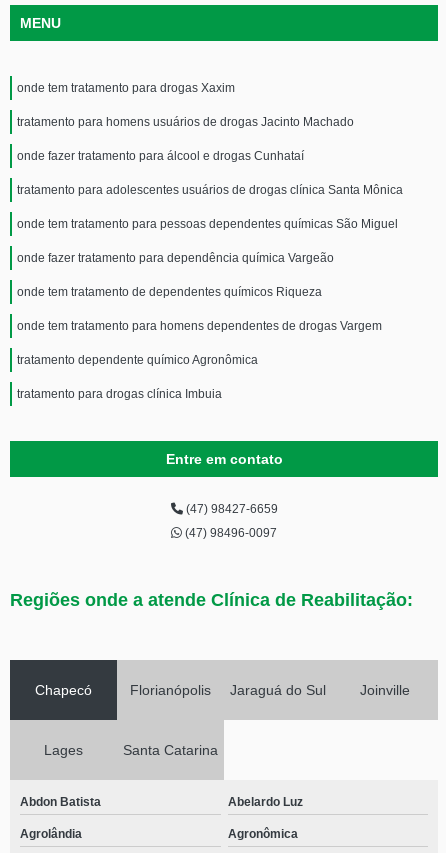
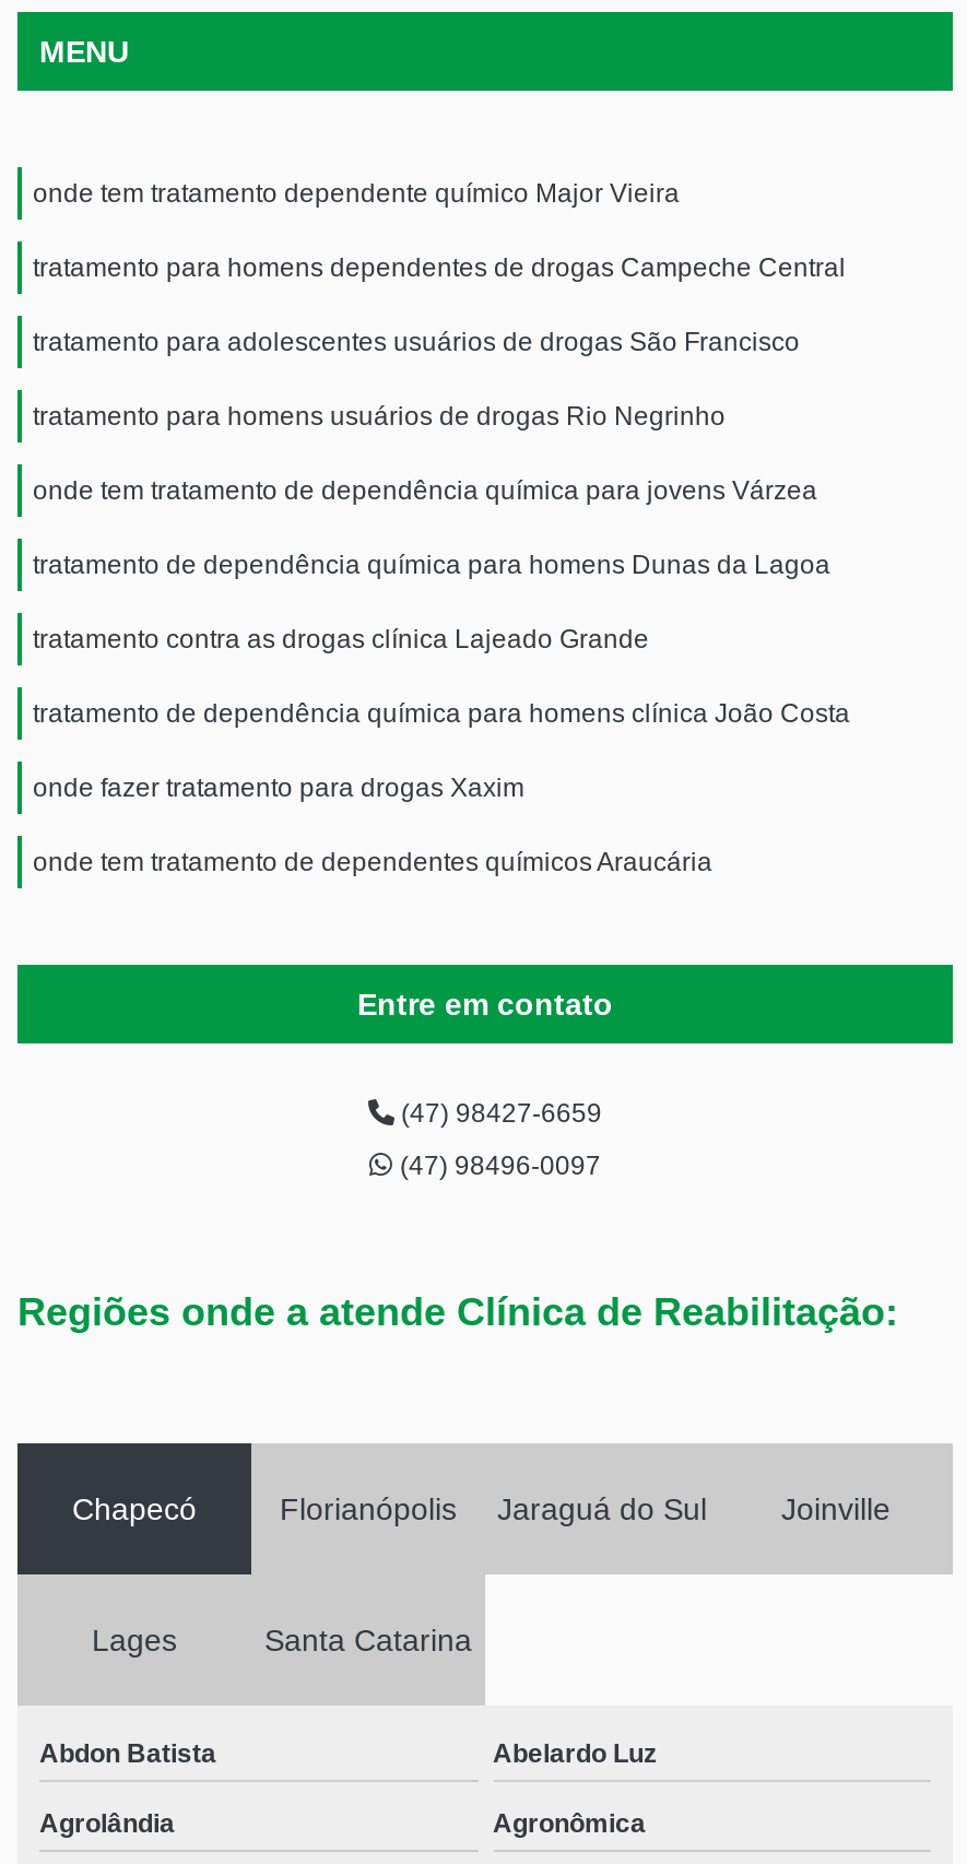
- onde tem tratamento para drogas Xaxim
+ onde tem tratamento dependente químico Major Vieira

- tratamento para homens usuários de drogas Jacinto Machado
+ tratamento para homens dependentes de drogas Campeche Central

- onde fazer tratamento para álcool e drogas Cunhataí
+ tratamento para adolescentes usuários de drogas São Francisco

- tratamento para adolescentes usuários de drogas clínica Santa Mônica
+ tratamento para homens usuários de drogas Rio Negrinho

- onde tem tratamento para pessoas dependentes químicas São Miguel
+ onde tem tratamento de dependência química para jovens Várzea

- onde fazer tratamento para dependência química Vargeão
+ tratamento de dependência química para homens Dunas da Lagoa

- onde tem tratamento de dependentes químicos Riqueza
+ tratamento contra as drogas clínica Lajeado Grande

- onde tem tratamento para homens dependentes de drogas Vargem
+ tratamento de dependência química para homens clínica João Costa

- tratamento dependente químico Agronômica
+ onde fazer tratamento para drogas Xaxim

- tratamento para drogas clínica Imbuia
+ onde tem tratamento de dependentes químicos Araucária
